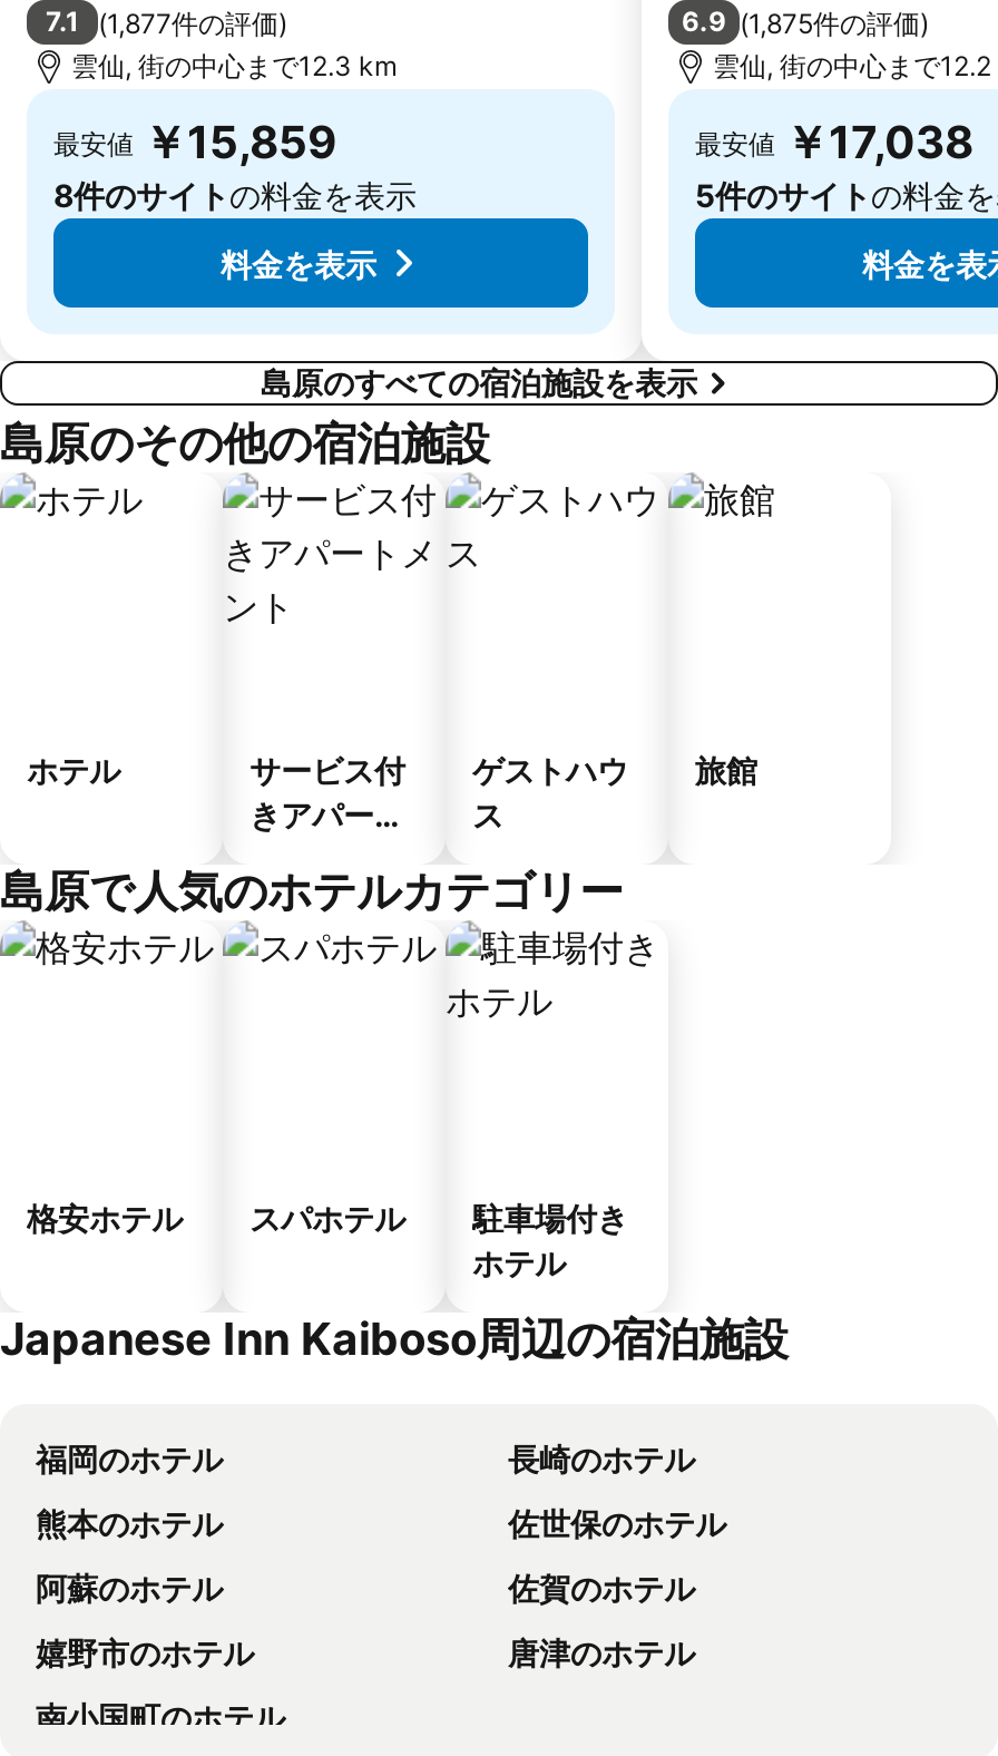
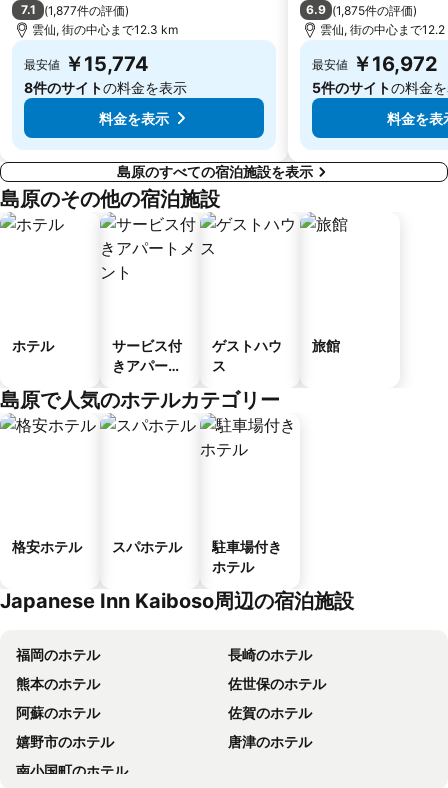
- 最安値 ￥15,859
+ 最安値 ￥15,774

- 最安値 ￥17,038
+ 最安値 ￥16,972
